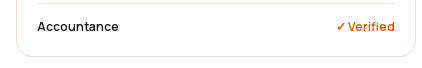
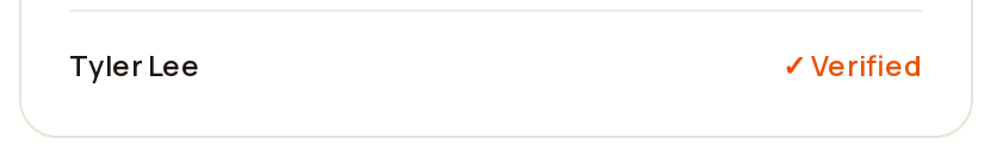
- Accountance
+ Tyler Lee
